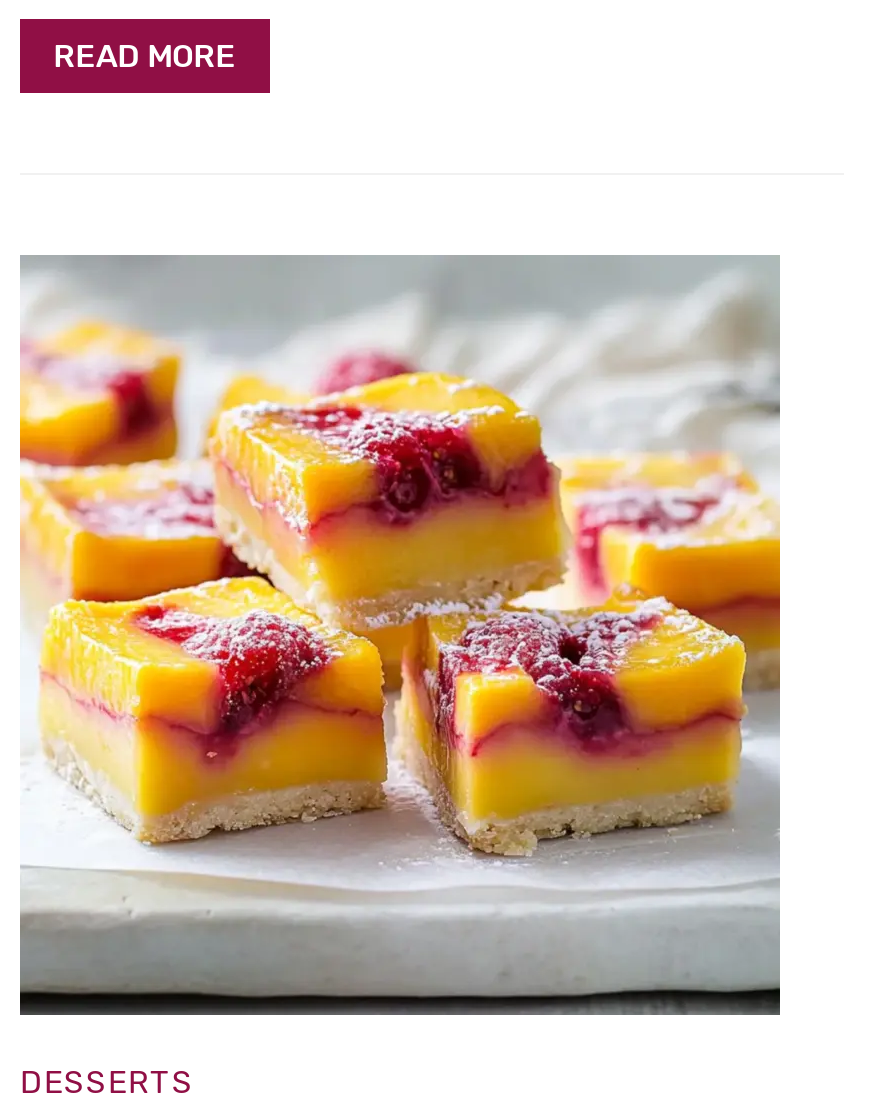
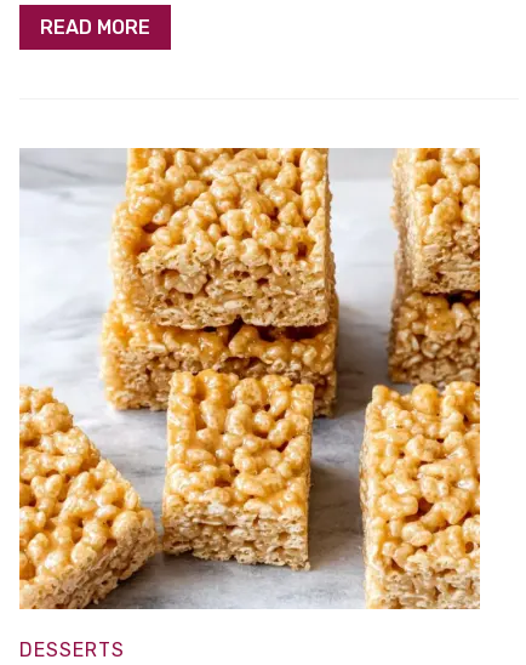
- [image]
+ [image]
